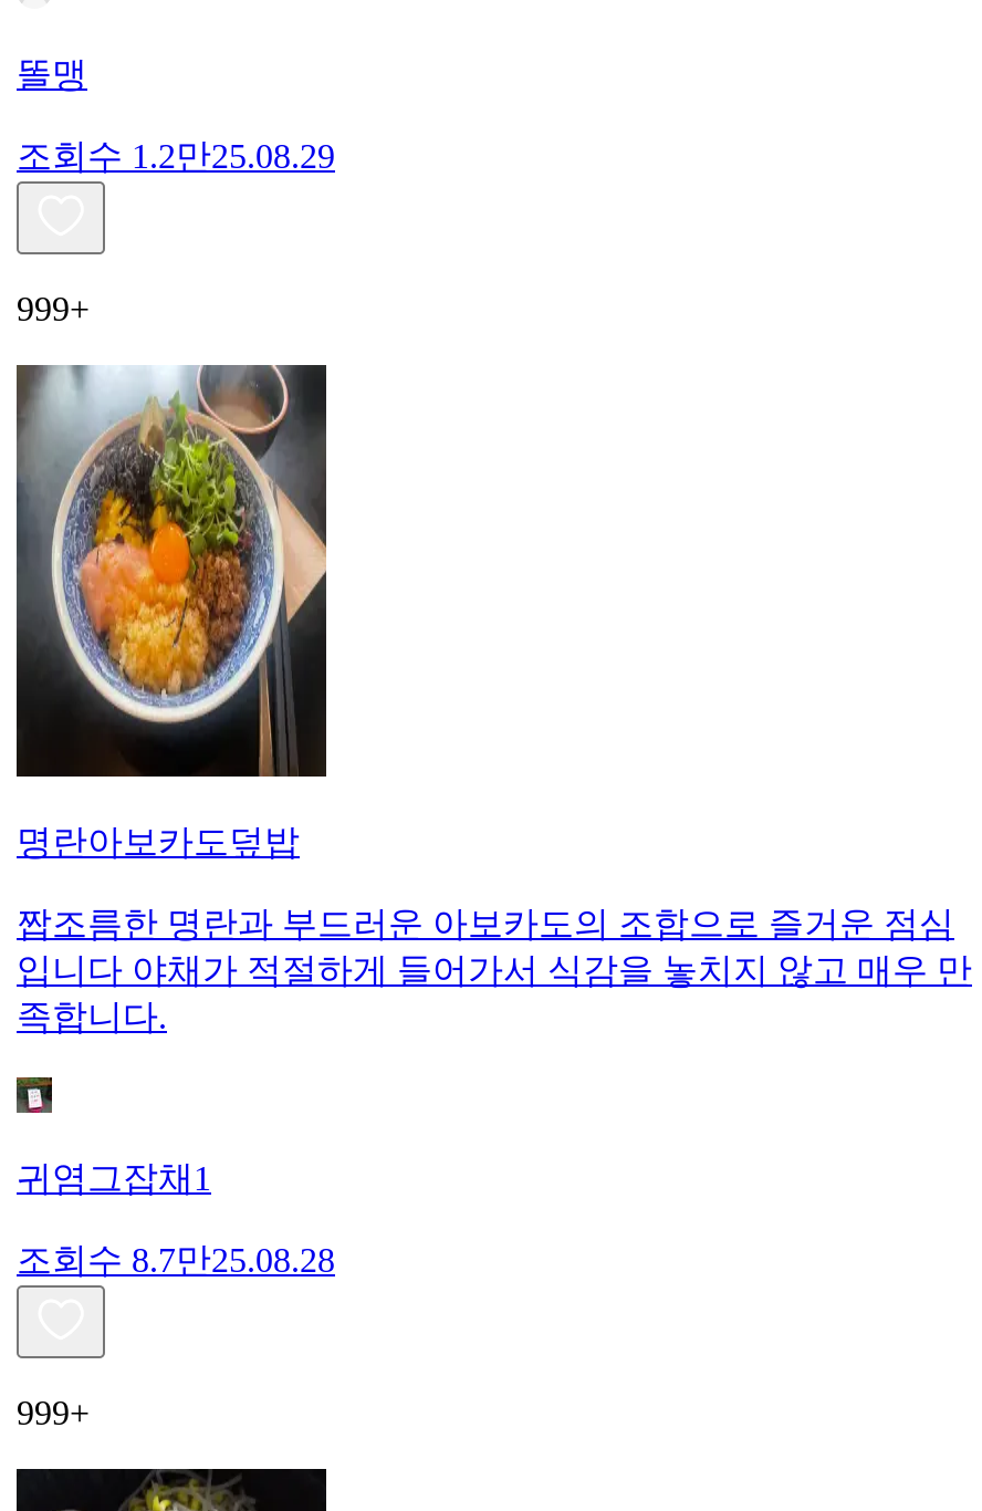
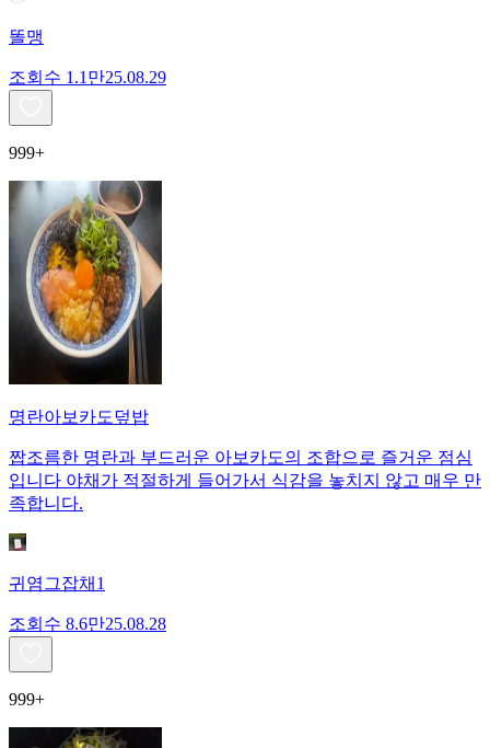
- 조회수 1.2만 25.08.29
+ 조회수 1.1만 25.08.29

- 조회수 8.7만 25.08.28
+ 조회수 8.6만 25.08.28
